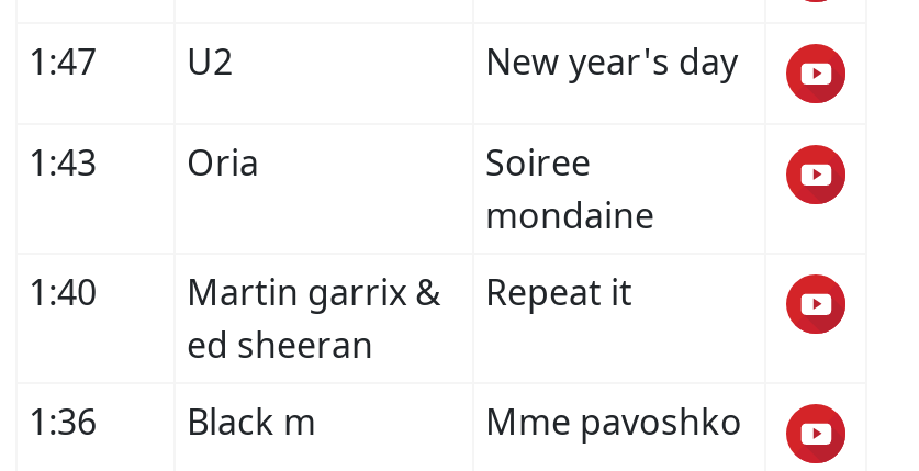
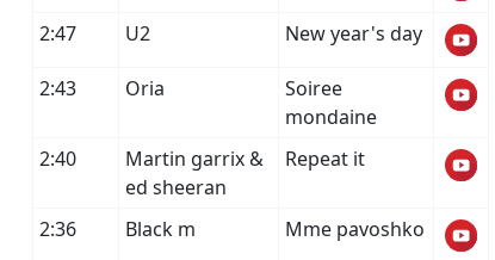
- 1:47 U2
+ 2:47 U2

- 1:43 Oria
+ 2:43 Oria

- 1:40 Martin garrix & Repeat it
+ 2:40 Martin garrix & Repeat it

- 1:36 Black m
+ 2:36 Black m
